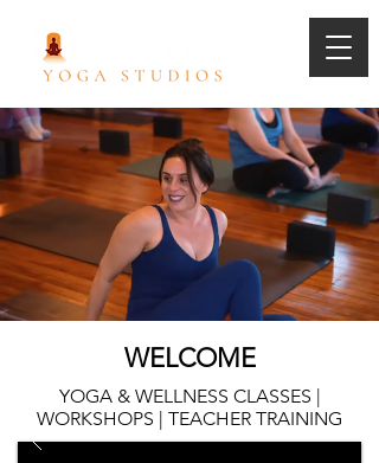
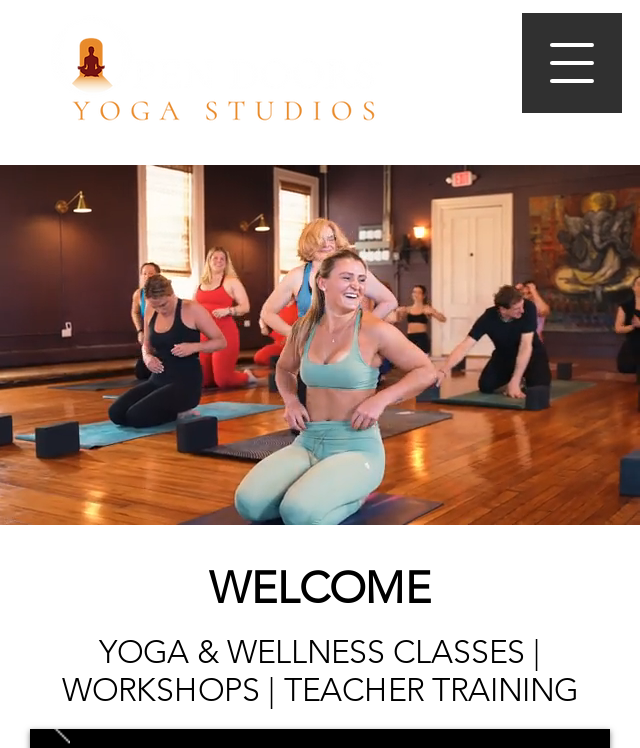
- [image]
+ [image]
